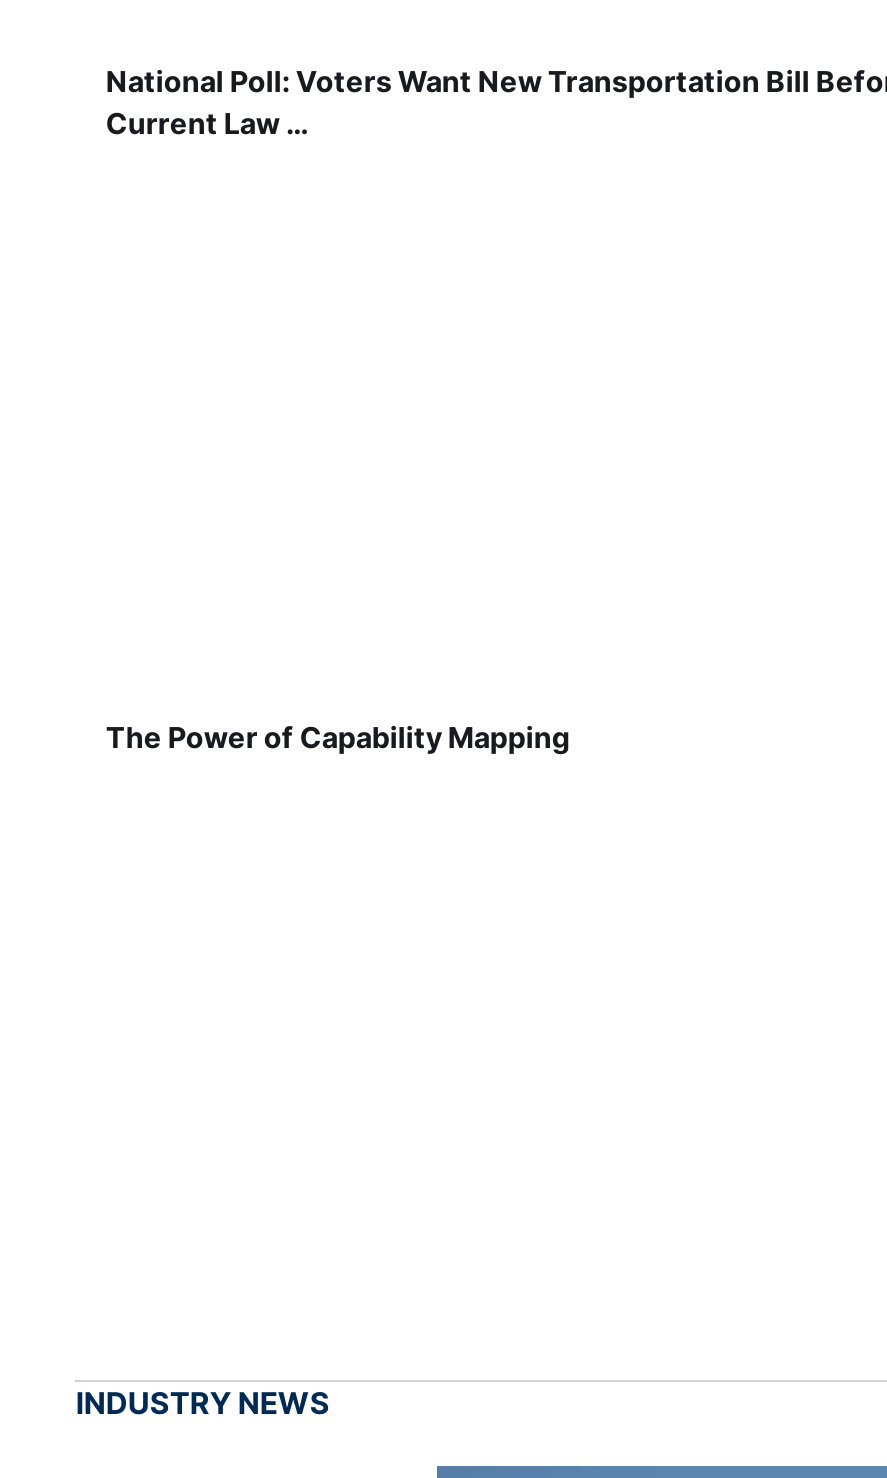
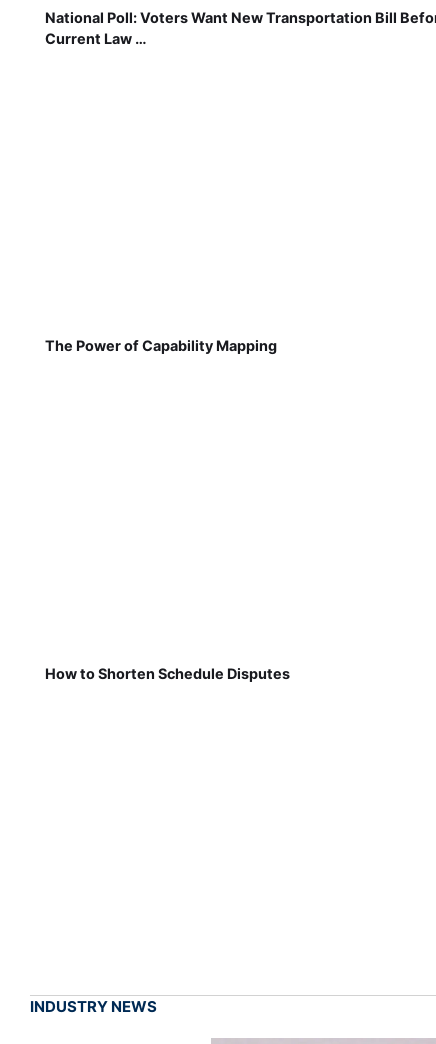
+ How to Shorten Schedule Disputes
